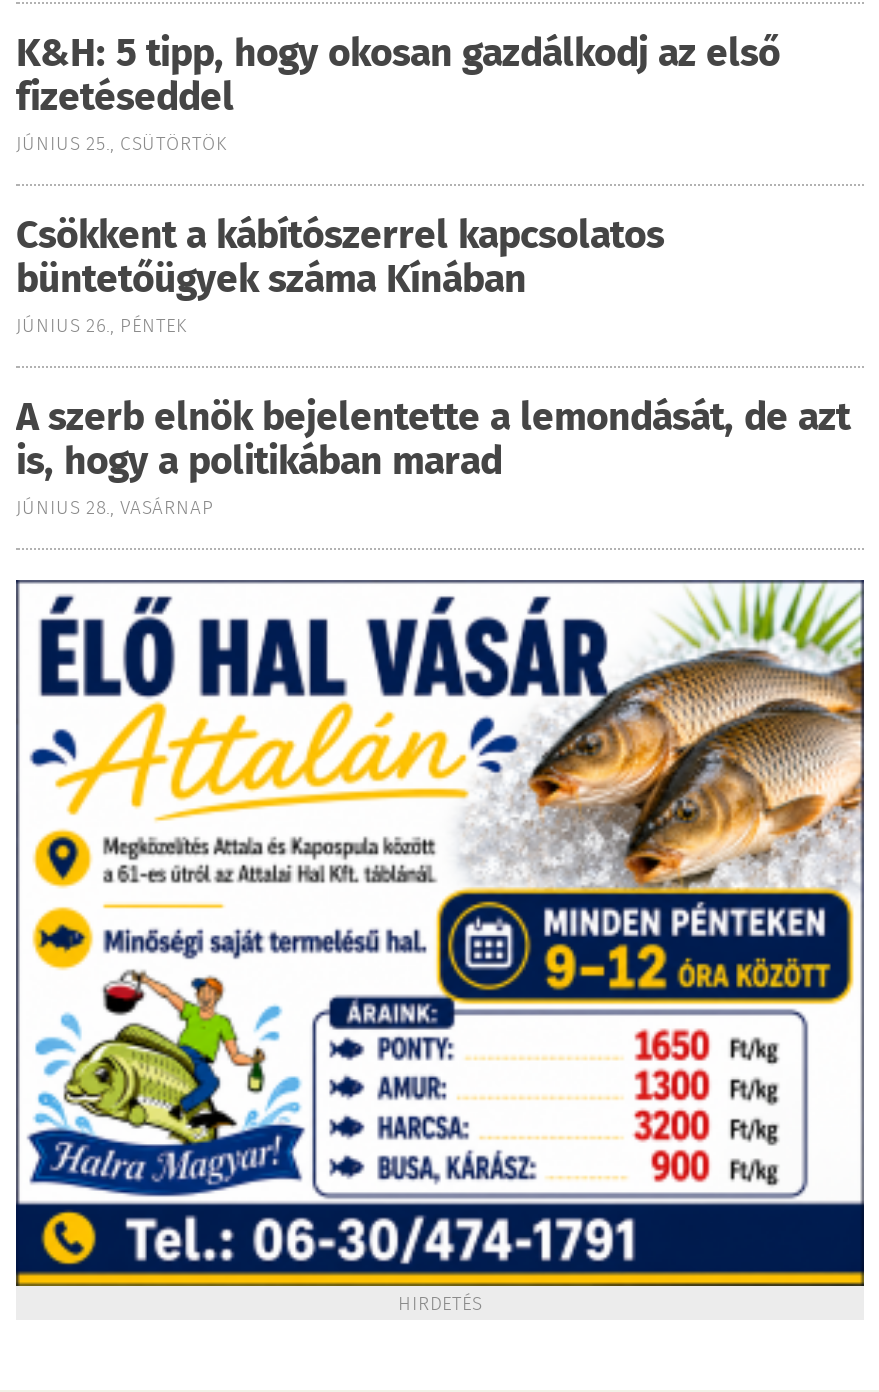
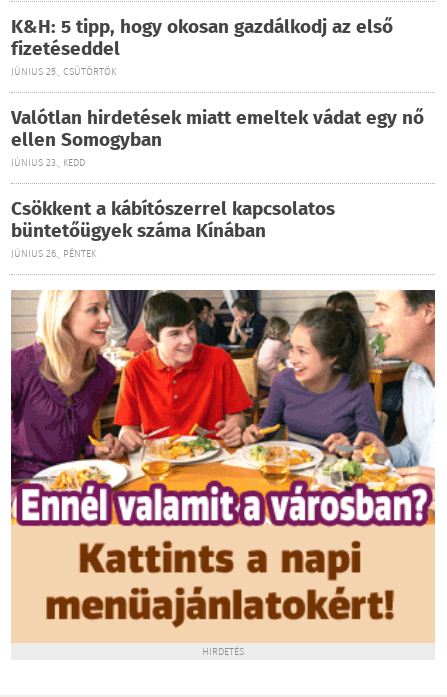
+ Valótlan hirdetések miatt emeltek vádat egy nő
+ ellen Somogyban
+ JÚNIUS 23., KEDD

moved down: Csökkent a kábítószerrel kapcsolatos | büntetőügyek száma Kínában | JÚNIUS 26., PÉNTEK

- A szerb elnök bejelentette a lemondását, de azt
- is, hogy a politikában marad
- JÚNIUS 28., VASÁRNAP

- [image]
+ [image]
